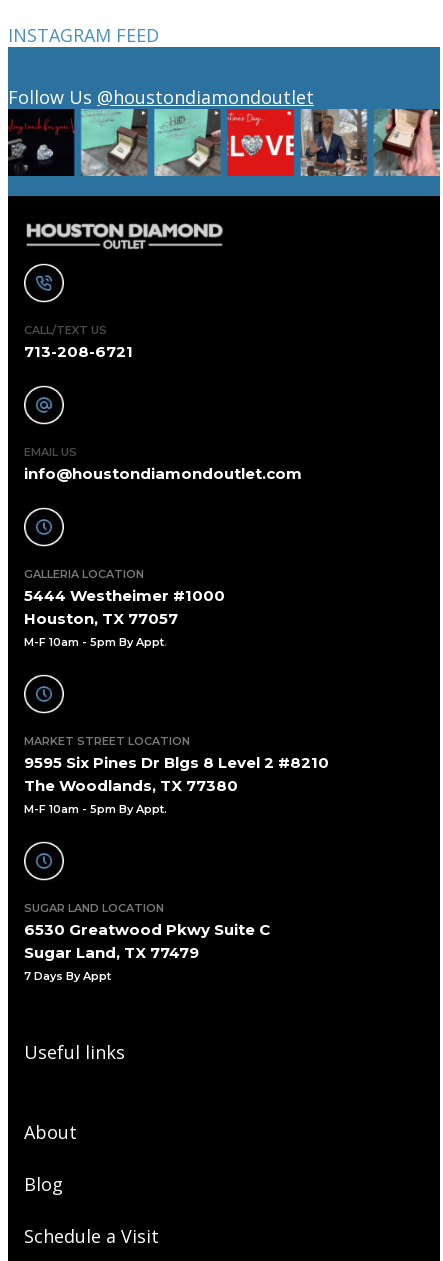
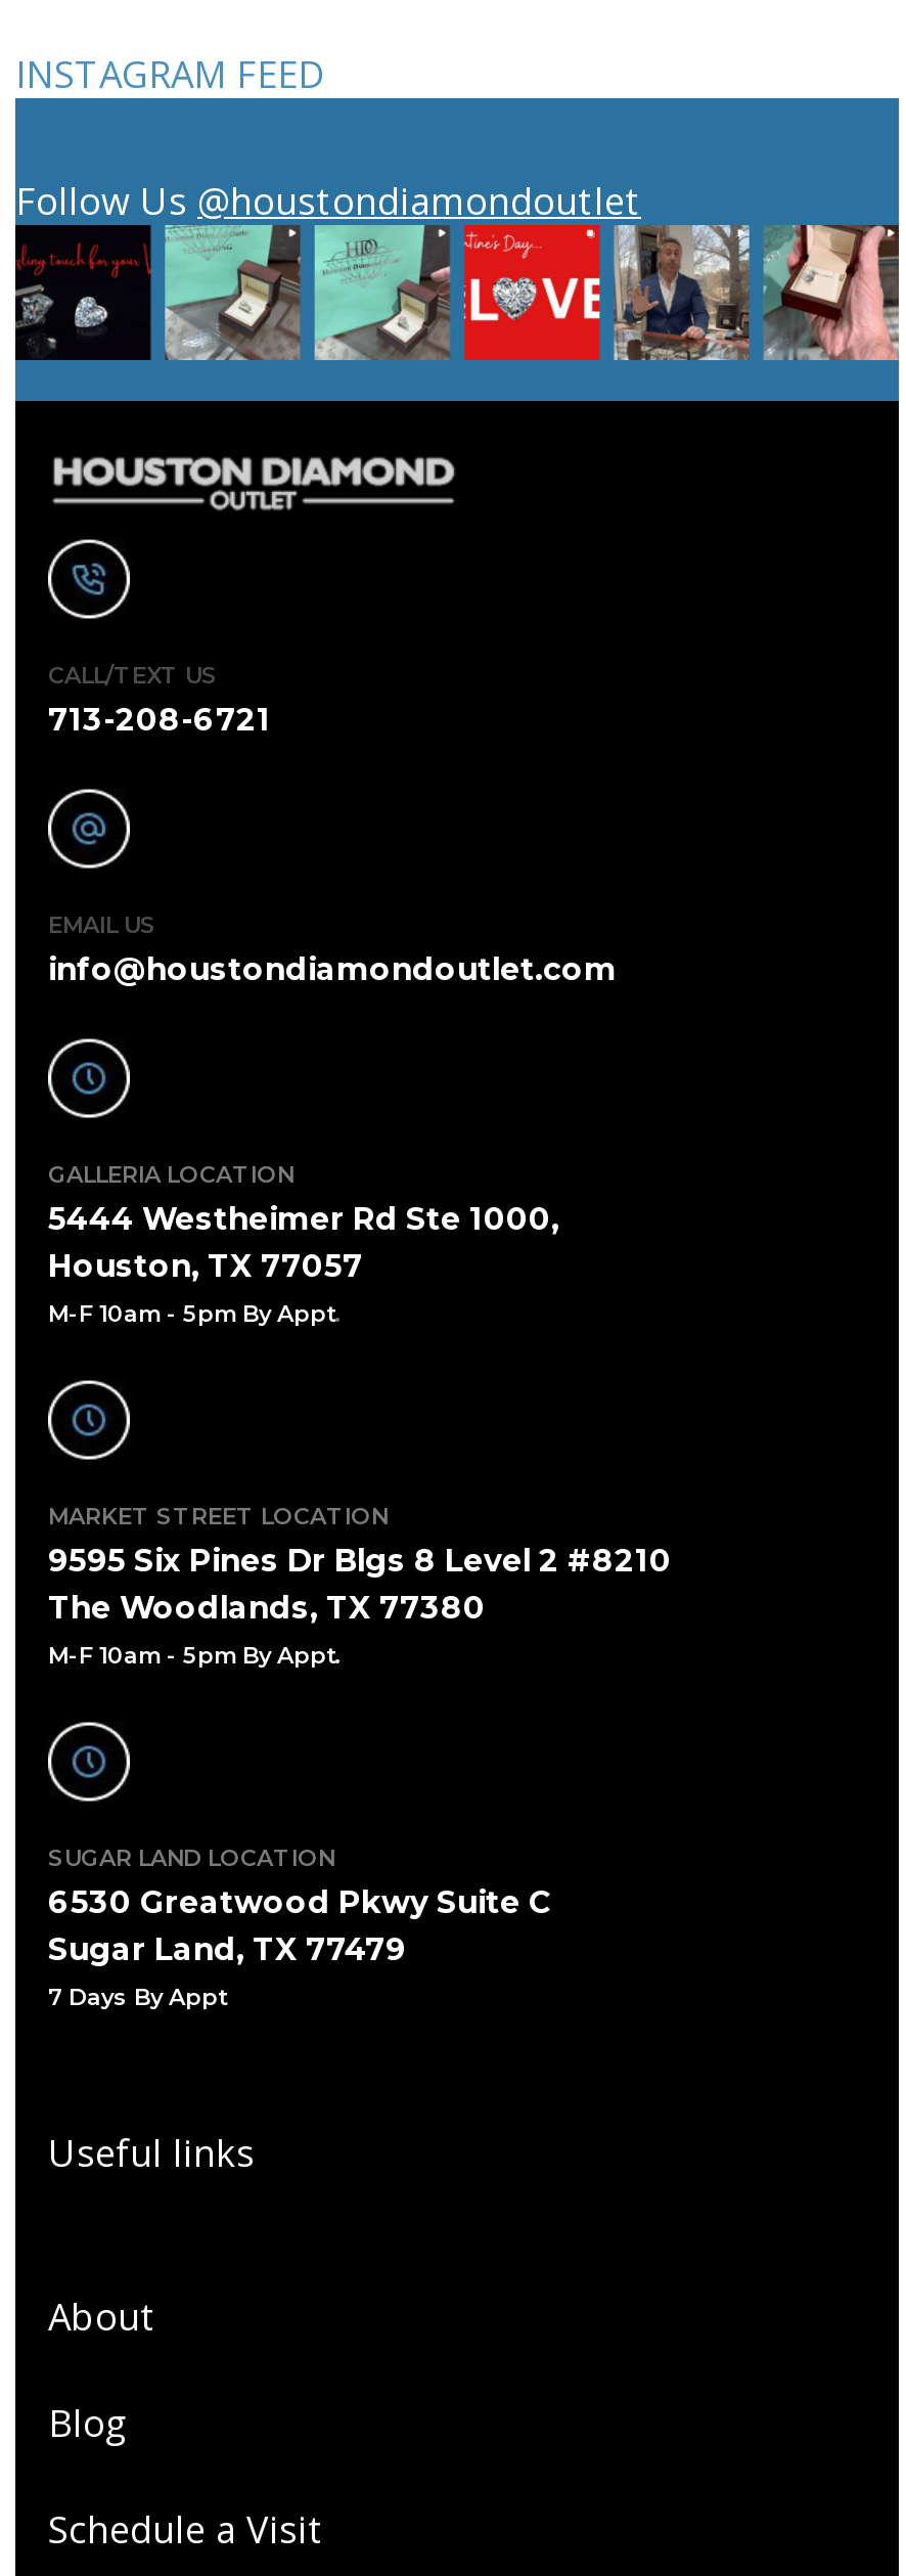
- 5444 Westheimer #1000
+ 5444 Westheimer Rd Ste 1000,
